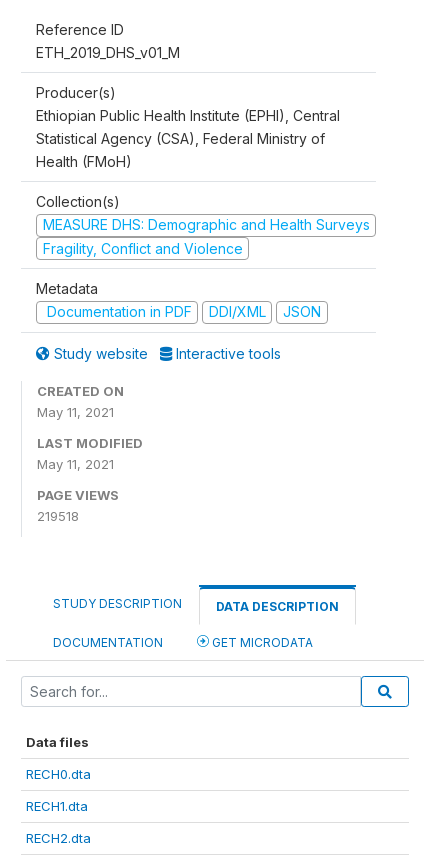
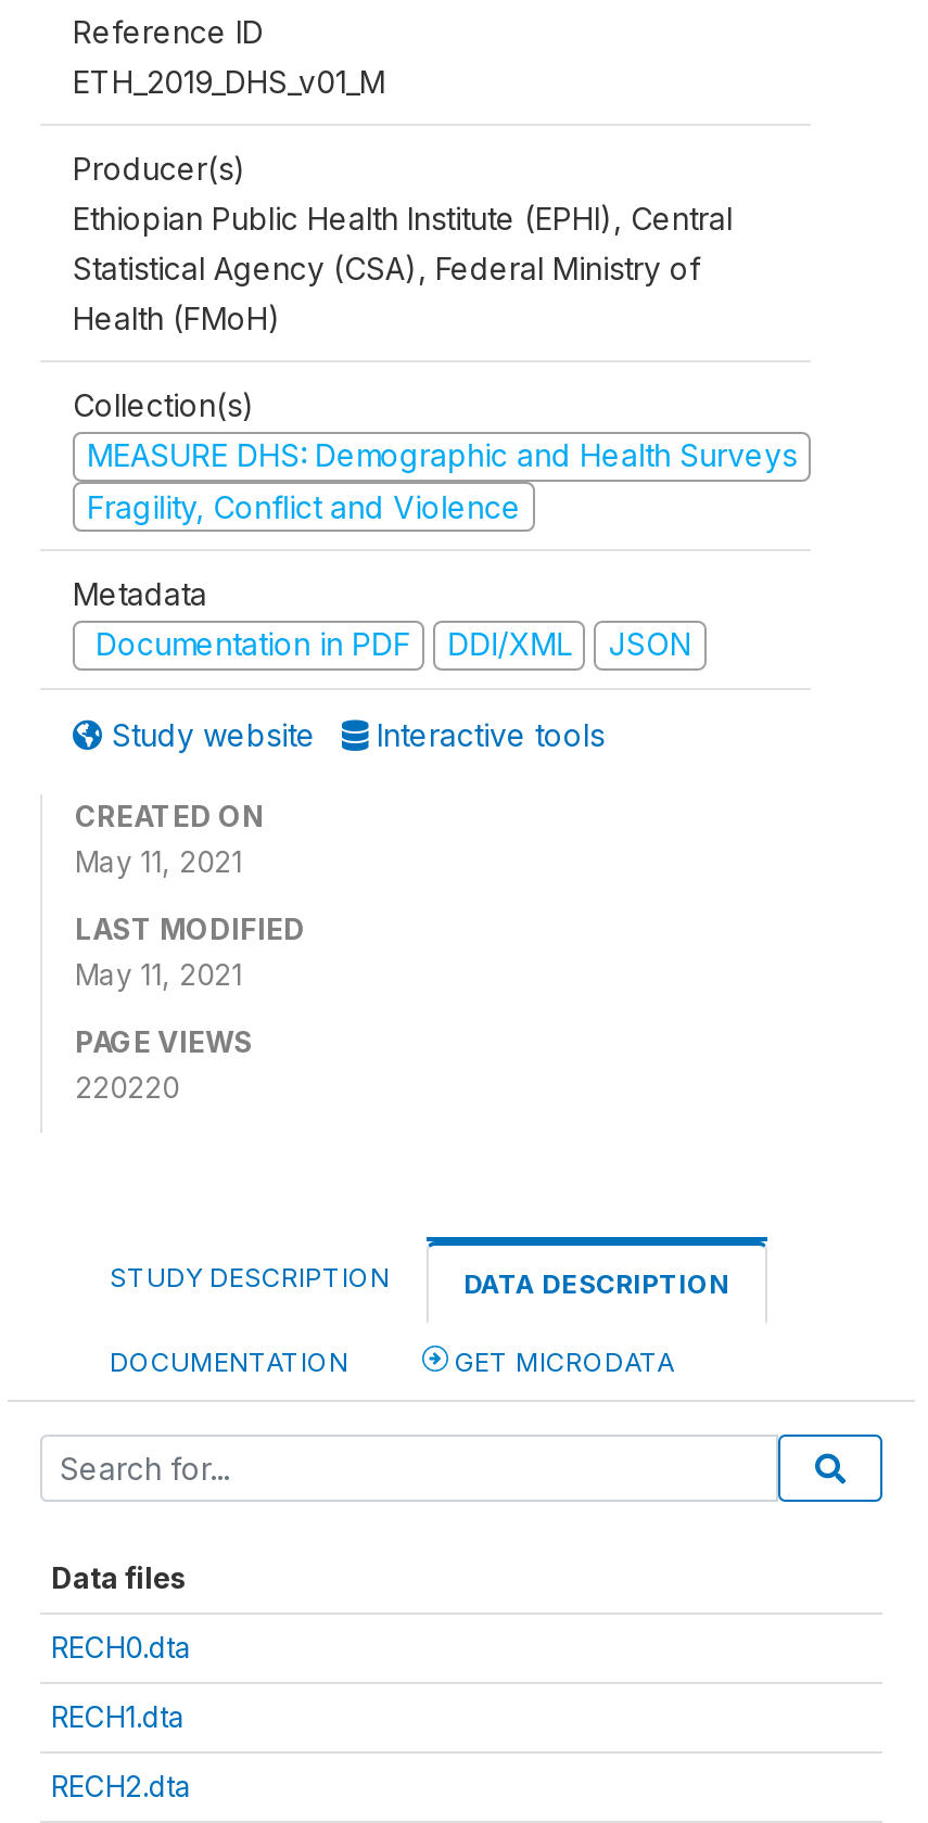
- 219518
+ 220220
